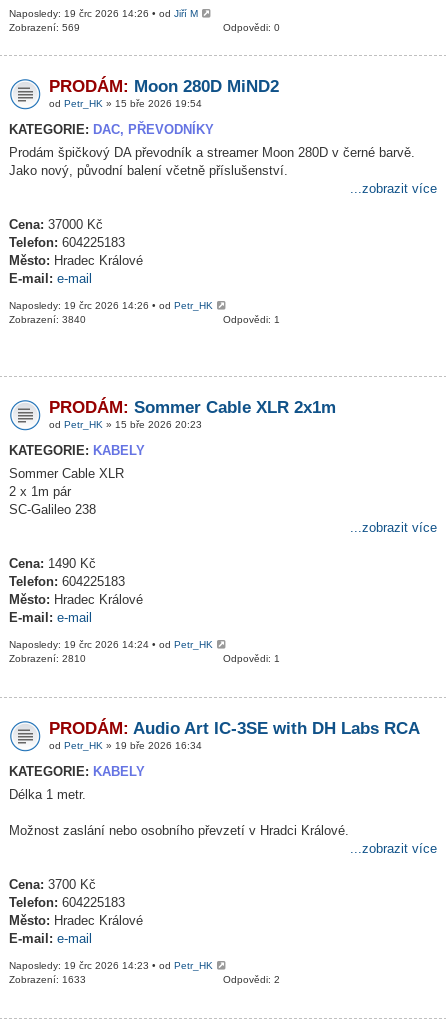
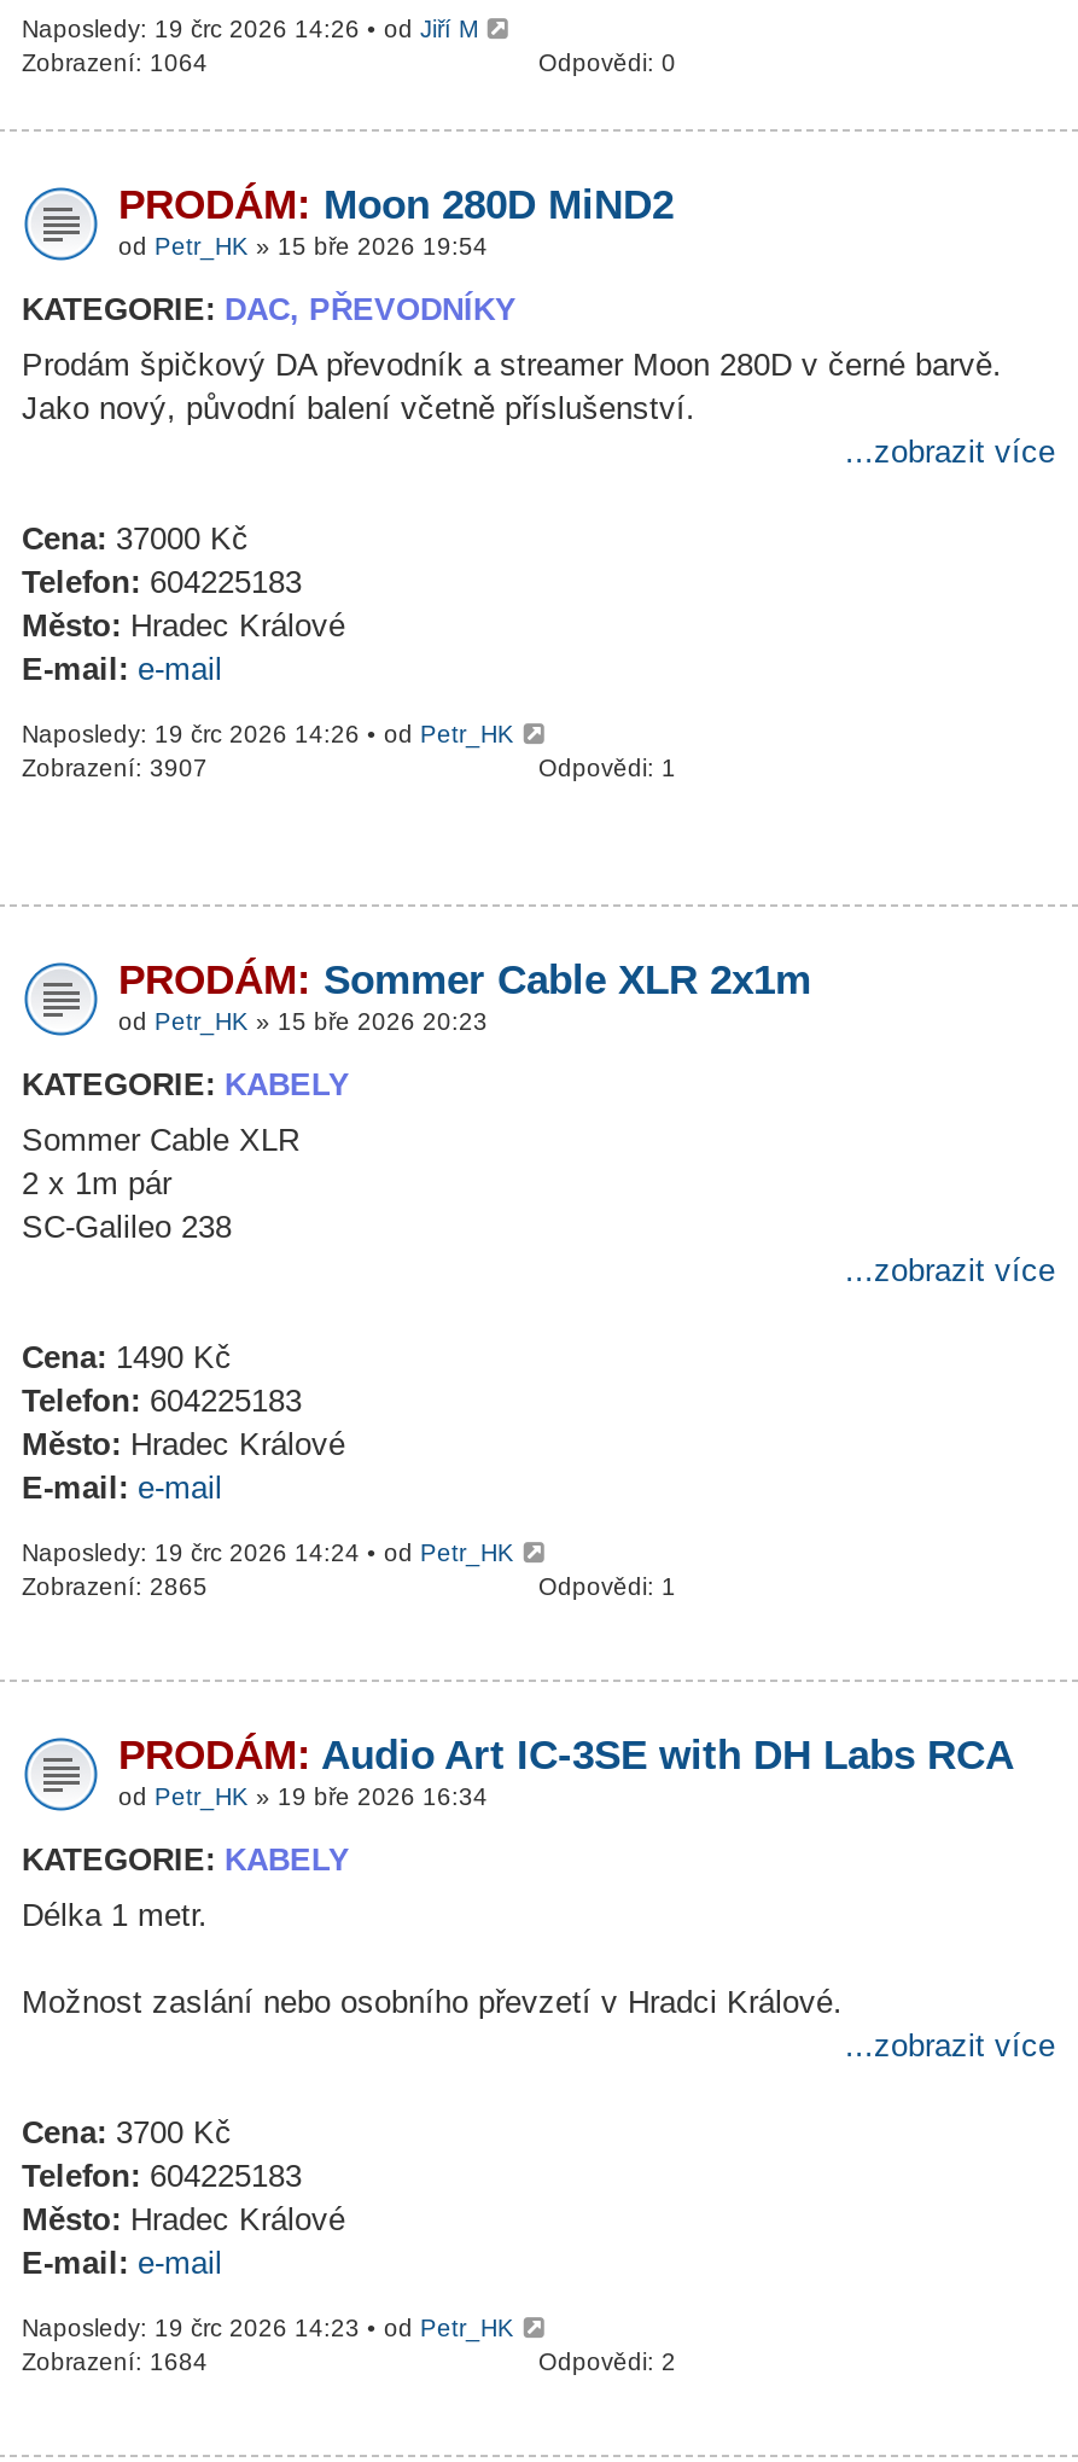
- Zobrazení: 569
+ Zobrazení: 1064

- Zobrazení: 3840
+ Zobrazení: 3907

- Zobrazení: 2810
+ Zobrazení: 2865

- Zobrazení: 1633
+ Zobrazení: 1684
